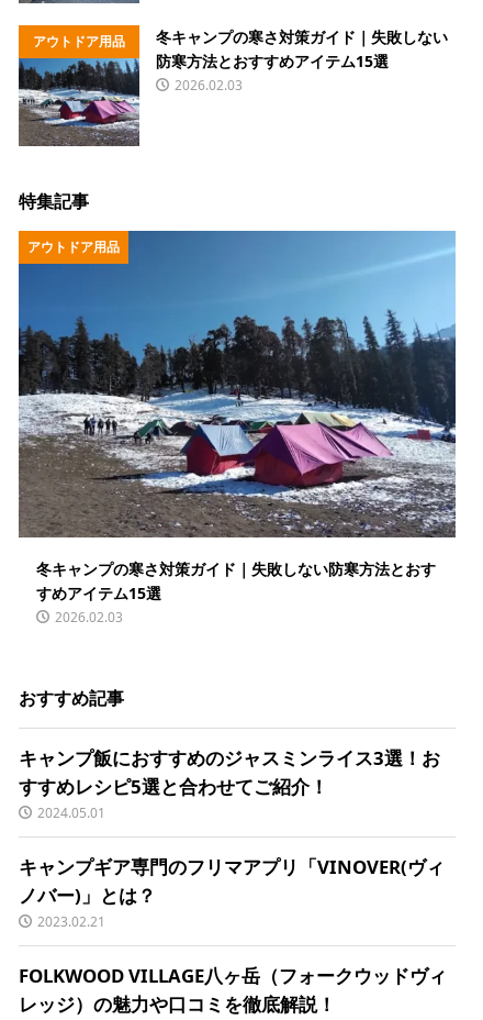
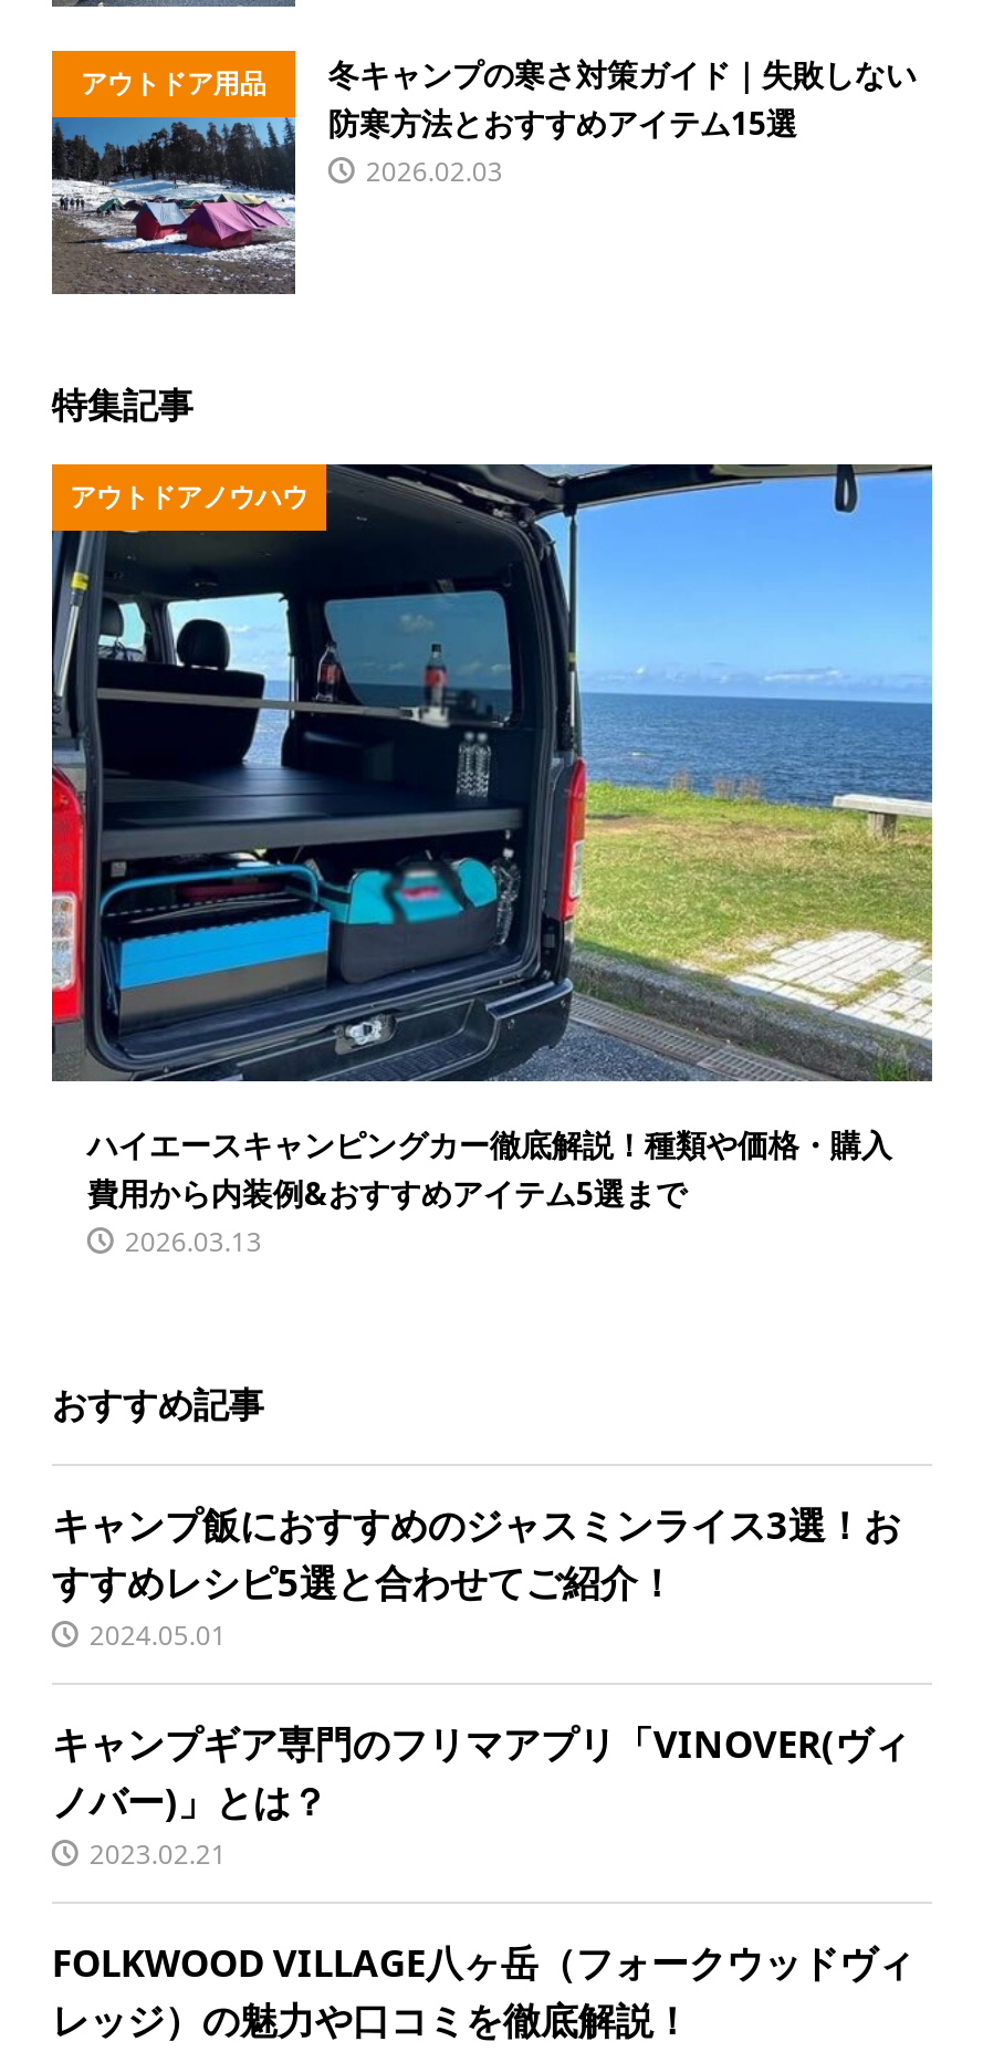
- [image]
- アウトドア用品
+ [image]
+ アウトドアノウハウ

- 冬キャンプの寒さ対策ガイド｜失敗しない防寒方法とおす
- すめアイテム15選
- 2026.02.03
+ ハイエースキャンピングカー徹底解説！種類や価格・購入
+ 費用から内装例&おすすめアイテム5選まで
+ 2026.03.13
